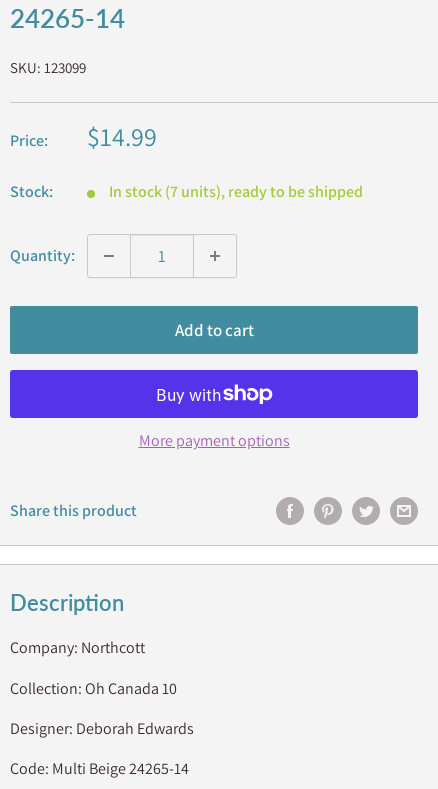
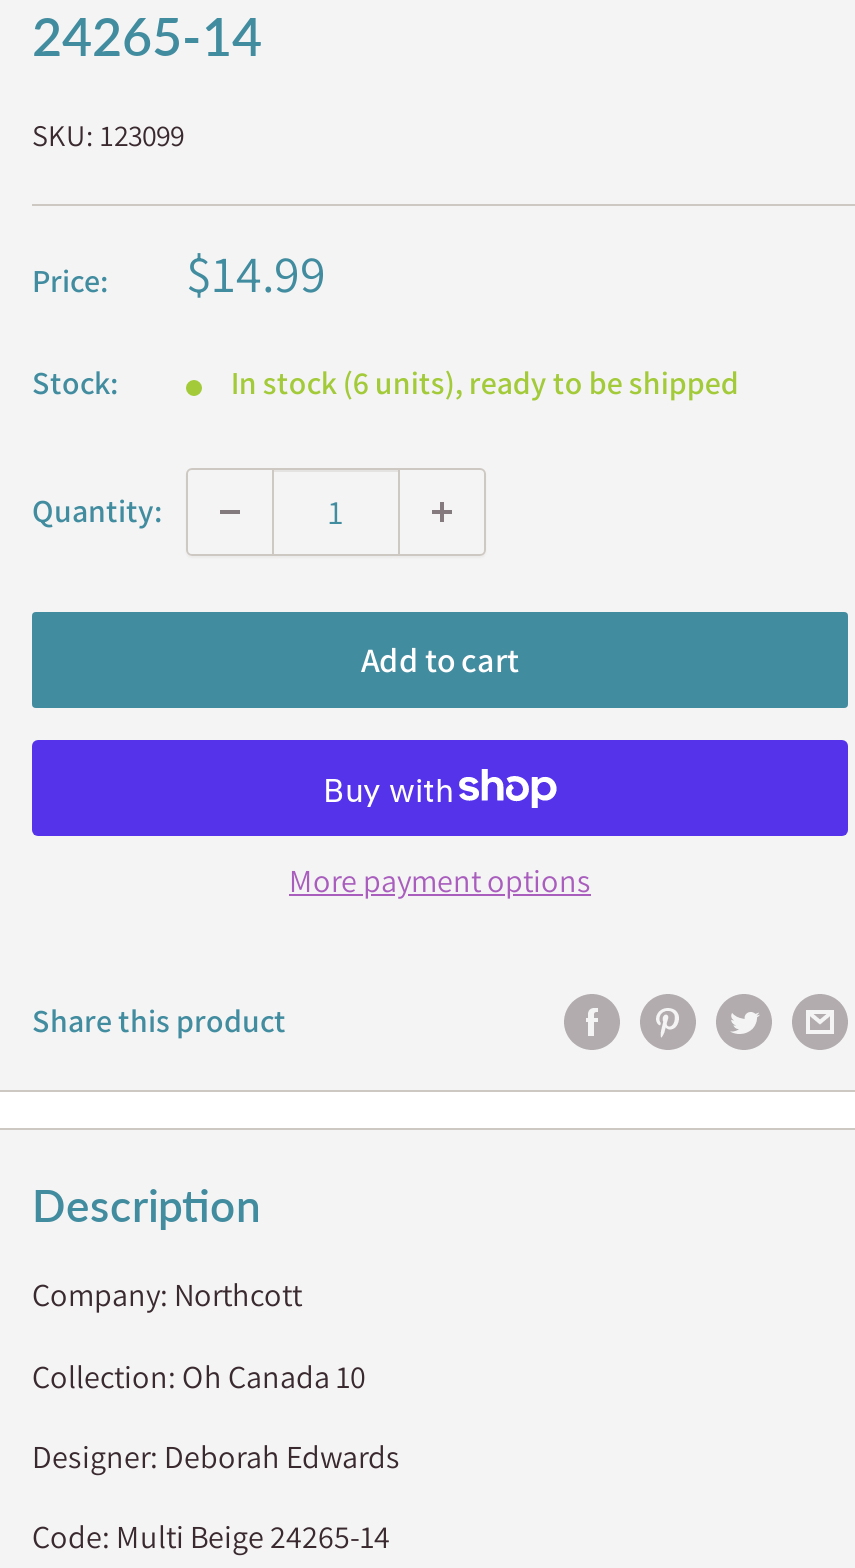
- In stock (7 units), ready to be shipped
+ In stock (6 units), ready to be shipped
